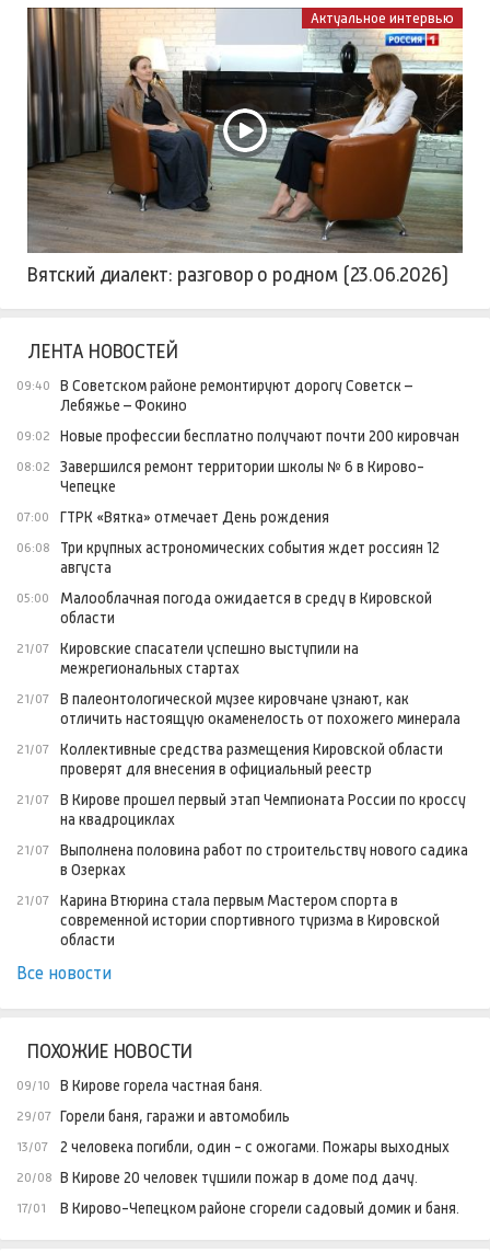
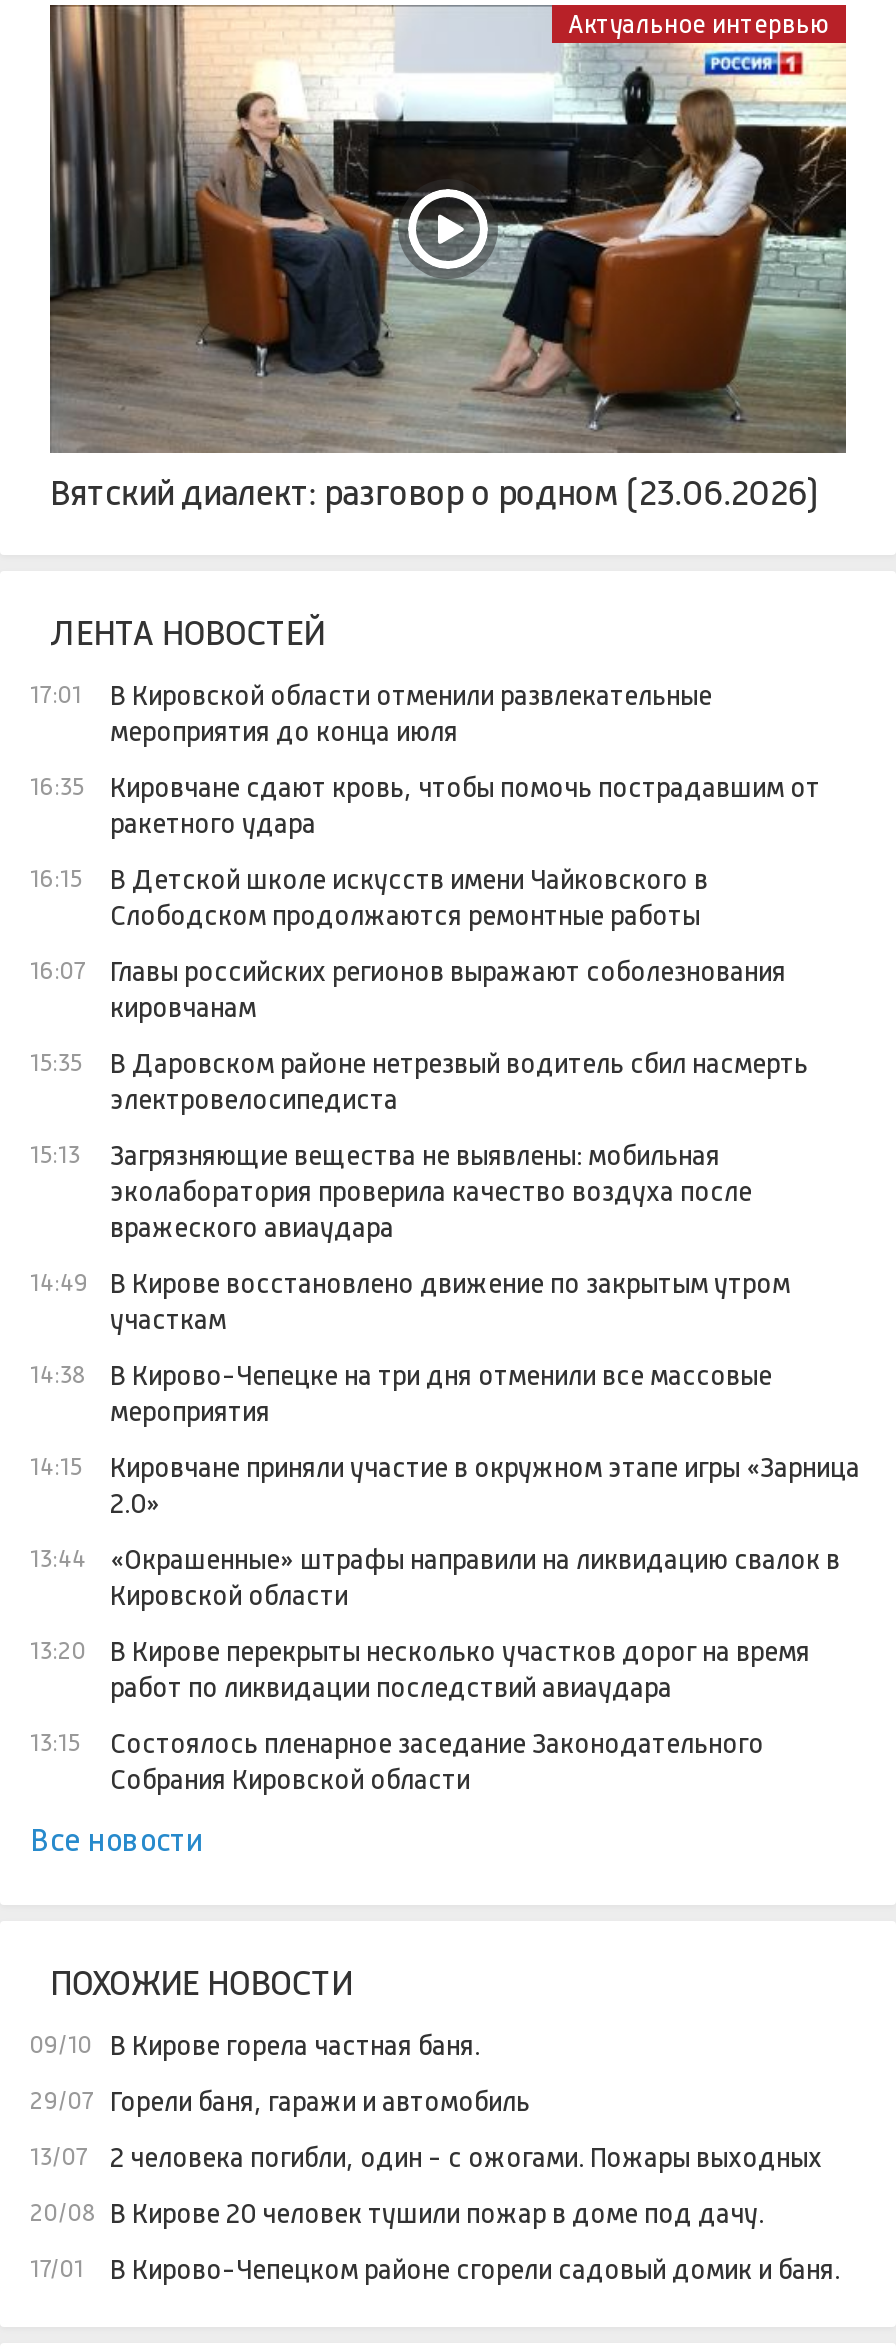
- 09:40
- В Советском районе ремонтируют дорогу Советск –
- Лебяжье – Фокино
+ 17:01
+ В Кировской области отменили развлекательные
+ мероприятия до конца июля

- 09:02
- Новые профессии бесплатно получают почти 200 кировчан
+ 16:35
+ Кировчане сдают кровь, чтобы помочь пострадавшим от
+ ракетного удара

- 08:02
- Завершился ремонт территории школы № 6 в Кирово-
- Чепецке
+ 16:15
+ В Детской школе искусств имени Чайковского в
+ Слободском продолжаются ремонтные работы

- 07:00
- ГТРК «Вятка» отмечает День рождения
+ 16:07
+ Главы российских регионов выражают соболезнования
+ кировчанам

- 06:08
- Три крупных астрономических события ждет россиян 12
- августа
+ 15:35
+ В Даровском районе нетрезвый водитель сбил насмерть
+ электровелосипедиста

- 05:00
- Малооблачная погода ожидается в среду в Кировской
- области
+ 15:13
+ Загрязняющие вещества не выявлены: мобильная
+ эколаборатория проверила качество воздуха после
+ вражеского авиаудара

- 21/07
- Кировские спасатели успешно выступили на
- межрегиональных стартах
+ 14:49
+ В Кирове восстановлено движение по закрытым утром
+ участкам

- 21/07
- В палеонтологической музее кировчане узнают, как
- отличить настоящую окаменелость от похожего минерала
+ 14:38
+ В Кирово-Чепецке на три дня отменили все массовые
+ мероприятия

- 21/07
- Коллективные средства размещения Кировской области
- проверят для внесения в официальный реестр
+ 14:15
+ Кировчане приняли участие в окружном этапе игры «Зарница
+ 2.0»

- 21/07
- В Кирове прошел первый этап Чемпионата России по кроссу
- на квадроциклах
+ 13:44
+ «Окрашенные» штрафы направили на ликвидацию свалок в
+ Кировской области

- 21/07
- Выполнена половина работ по строительству нового садика
- в Озерках
+ 13:20
+ В Кирове перекрыты несколько участков дорог на время
+ работ по ликвидации последствий авиаудара

- 21/07
- Карина Втюрина стала первым Мастером спорта в
- современной истории спортивного туризма в Кировской
- области
+ 13:15
+ Состоялось пленарное заседание Законодательного
+ Собрания Кировской области
